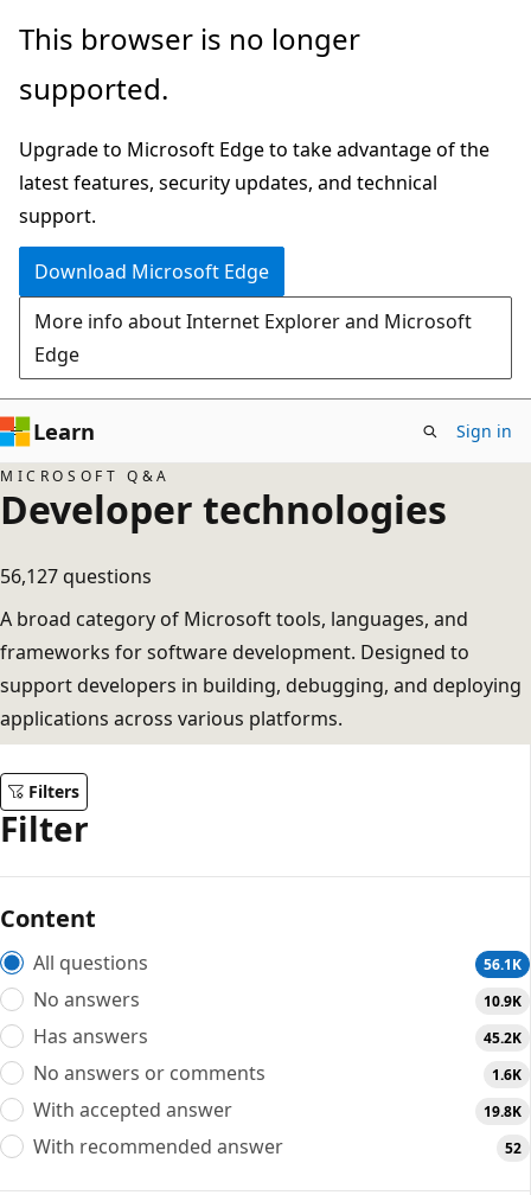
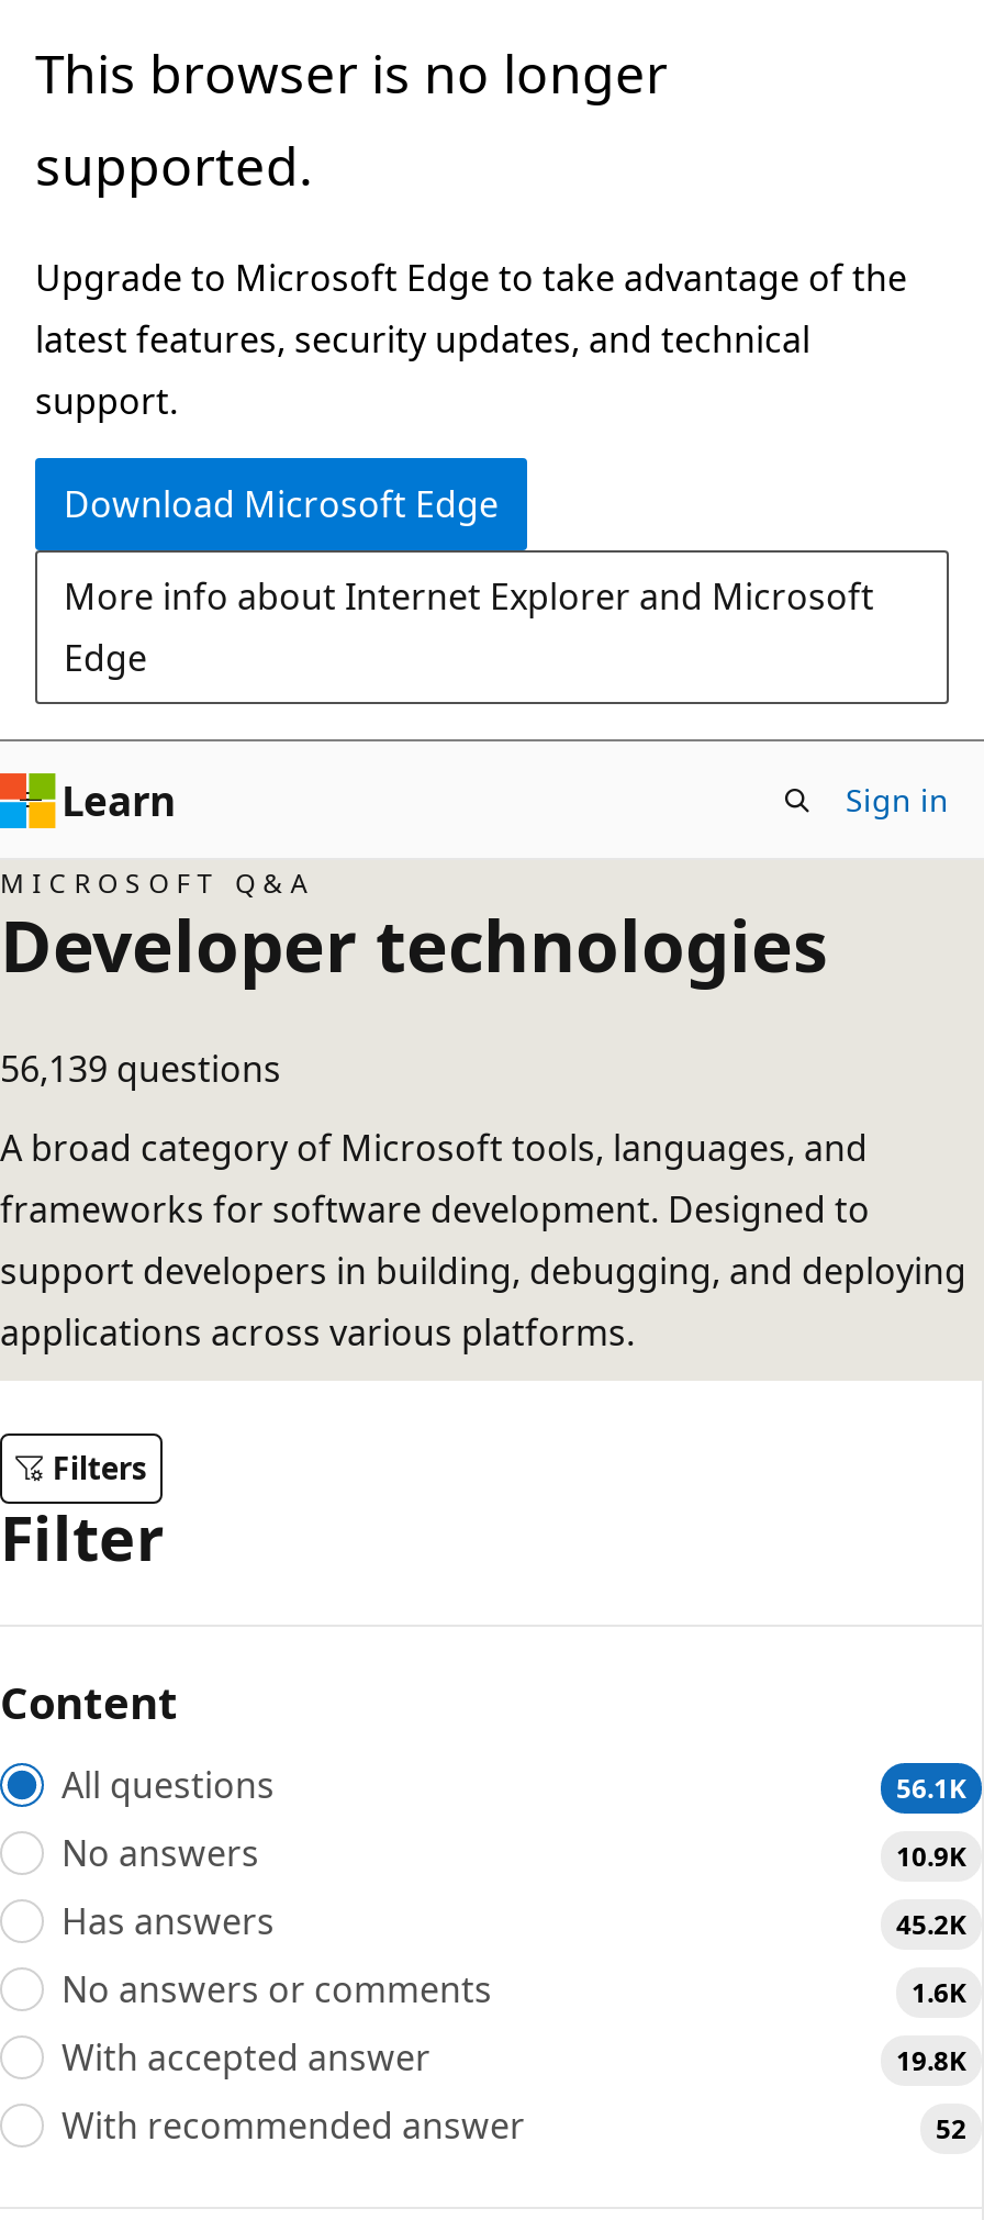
- 56,127 questions
+ 56,139 questions
